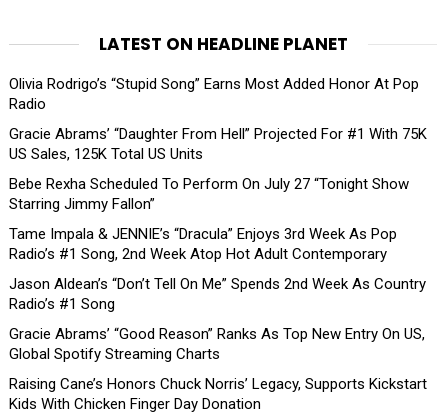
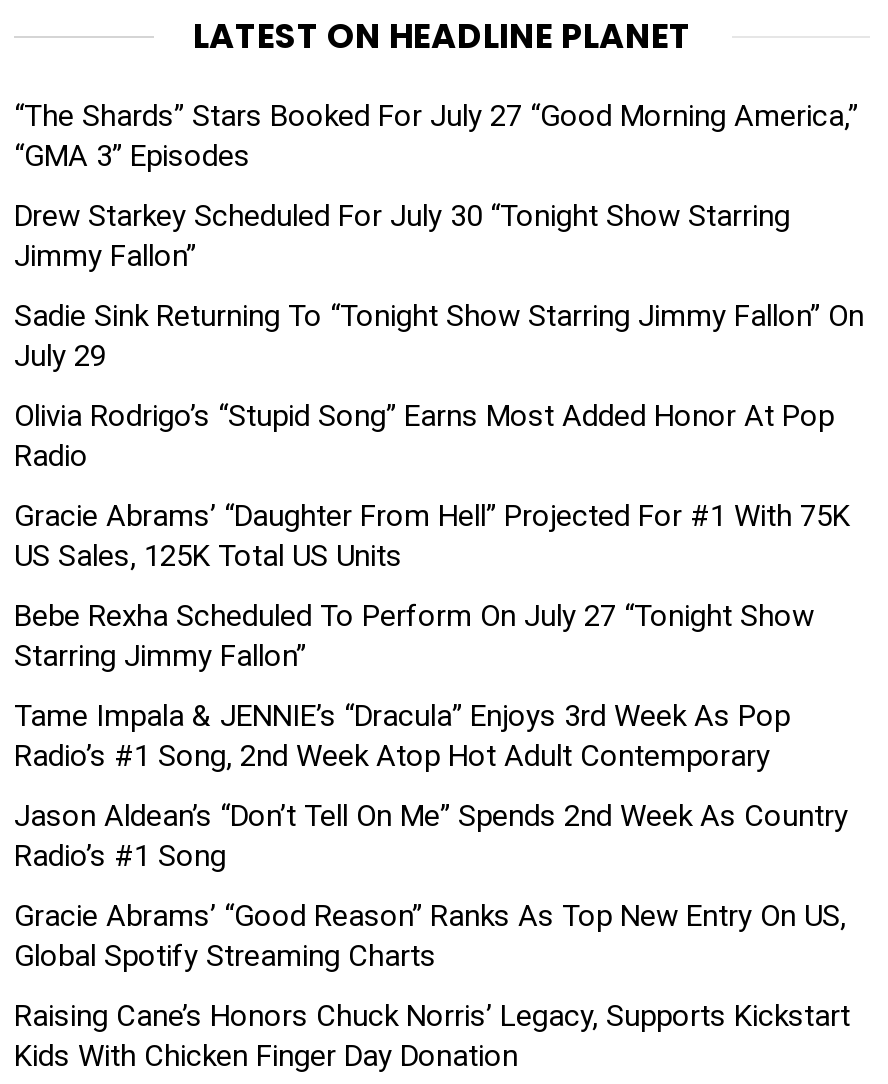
+ “The Shards” Stars Booked For July 27 “Good Morning America,”
+ “GMA 3” Episodes
+ Drew Starkey Scheduled For July 30 “Tonight Show Starring
+ Jimmy Fallon”
+ Sadie Sink Returning To “Tonight Show Starring Jimmy Fallon” On
+ July 29
